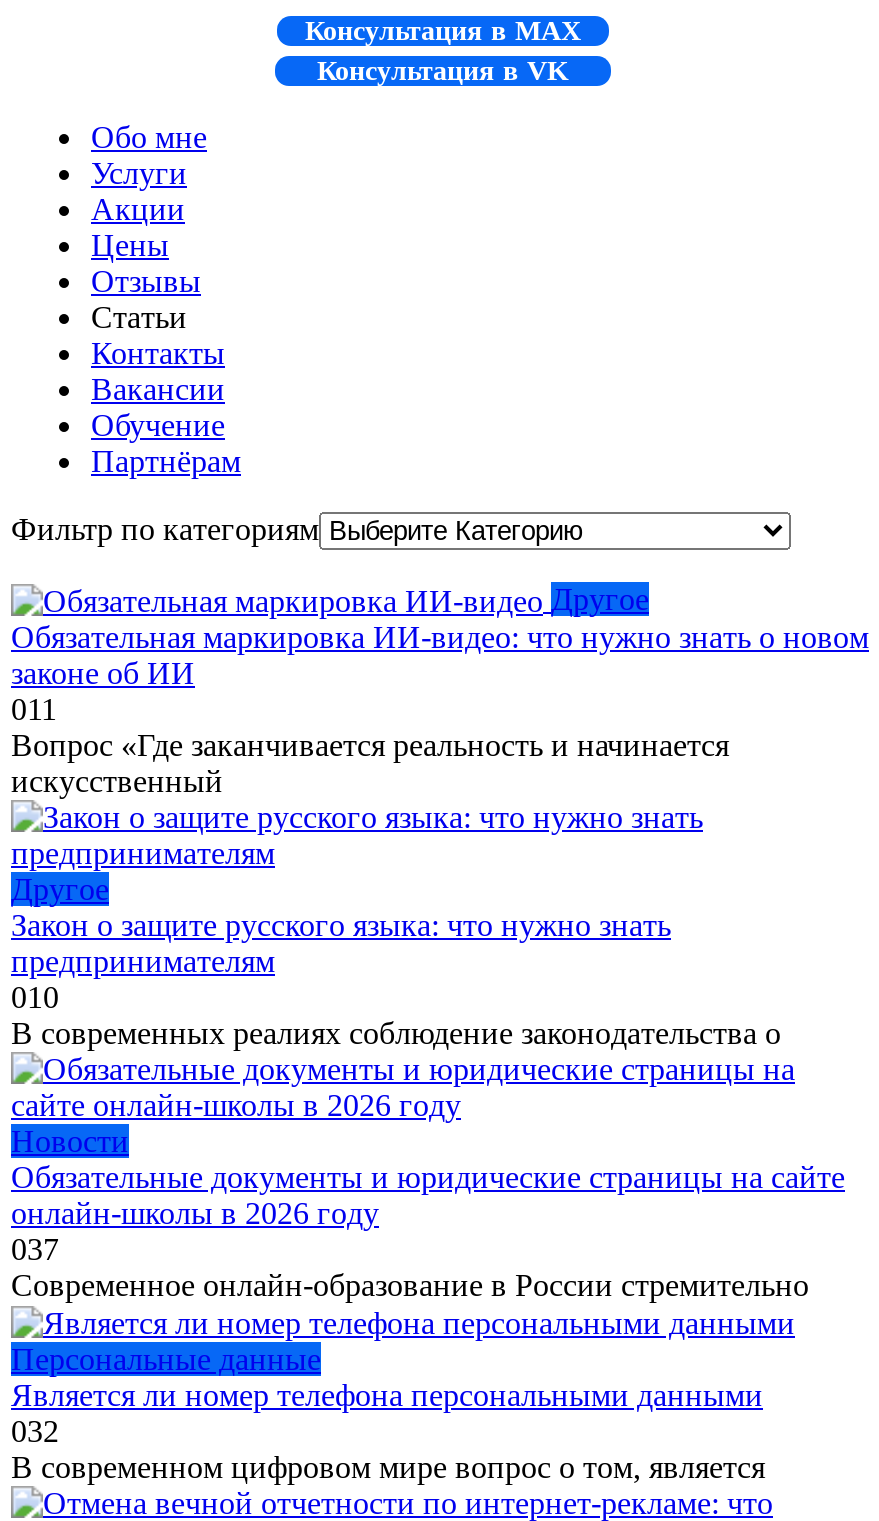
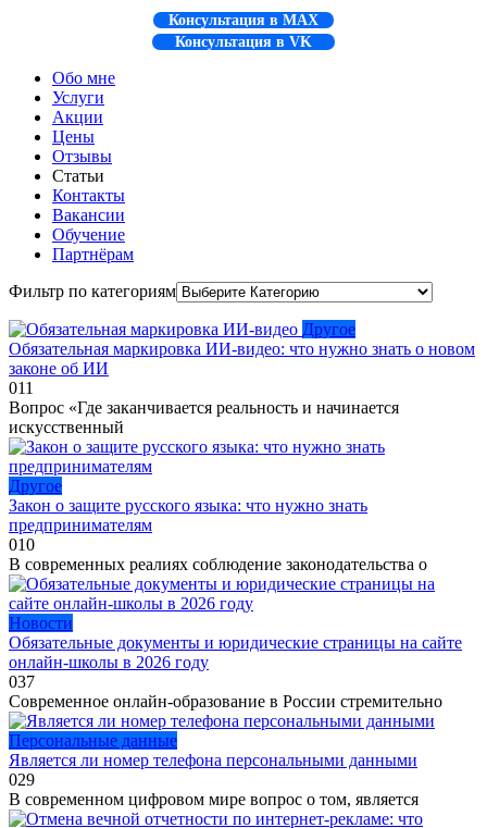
- 032
+ 029
